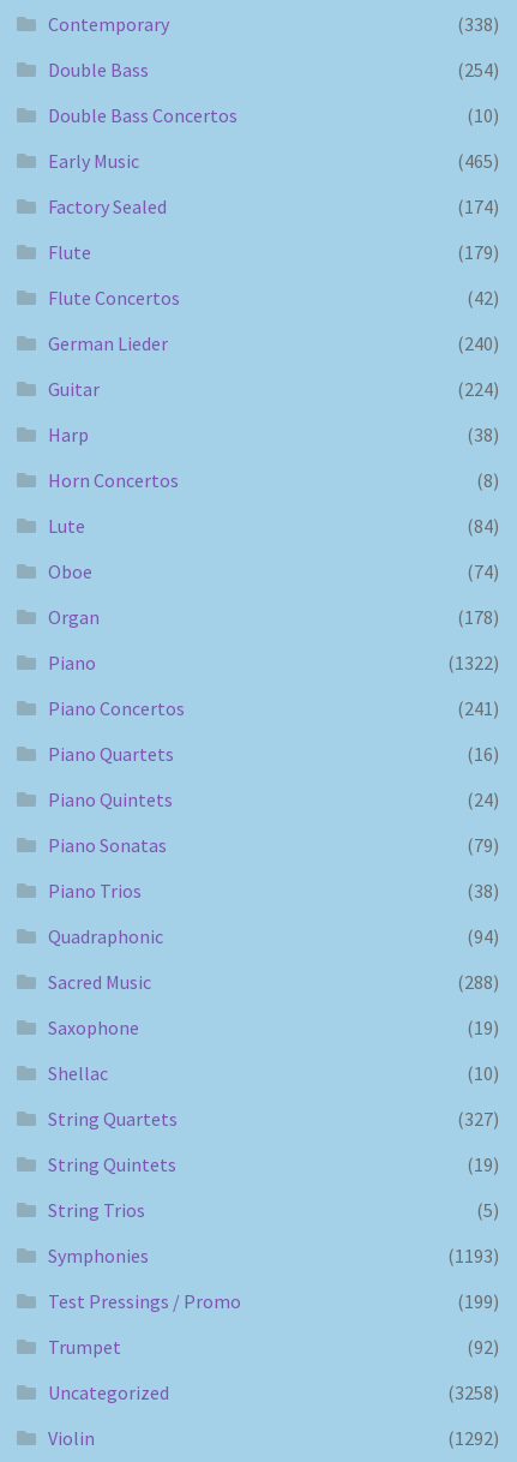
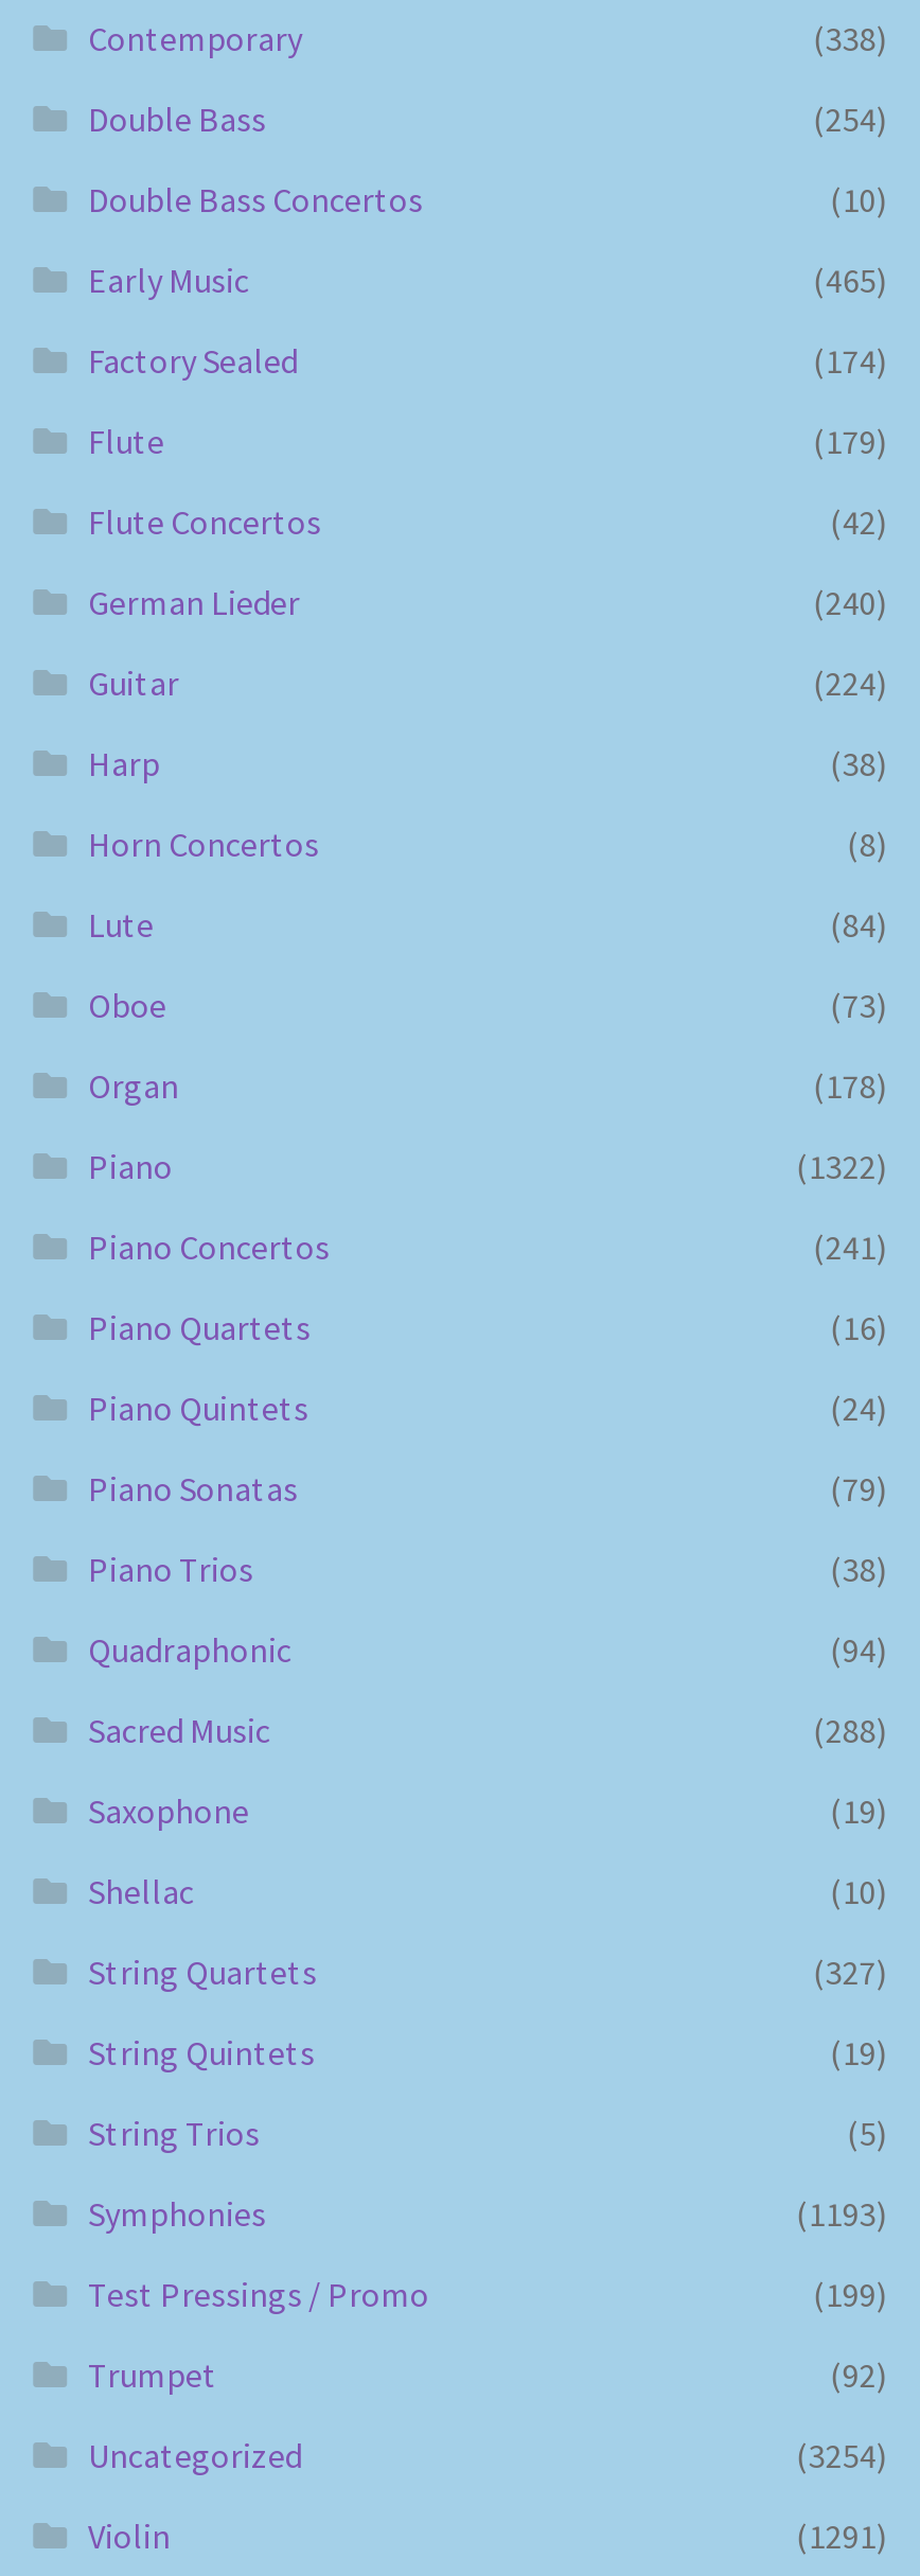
- (74)
+ (73)

- (3258)
+ (3254)

- (1292)
+ (1291)
